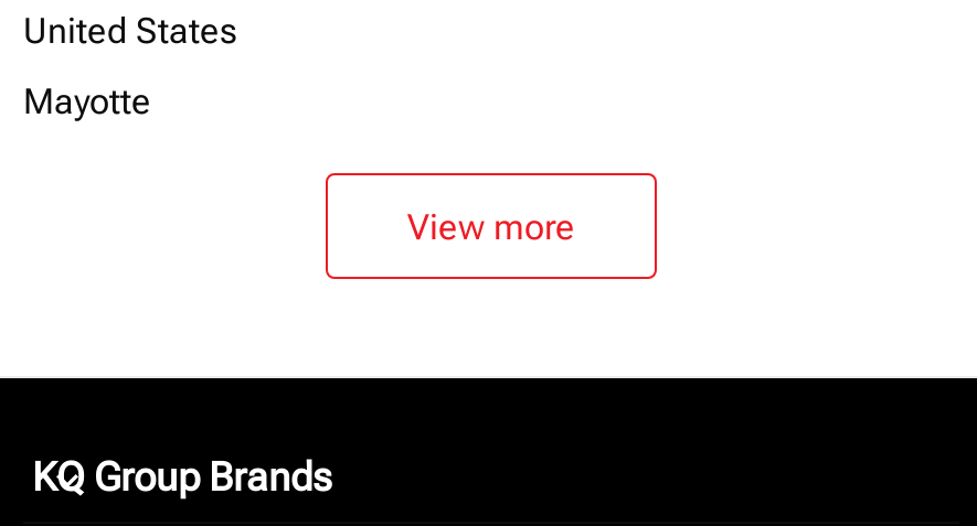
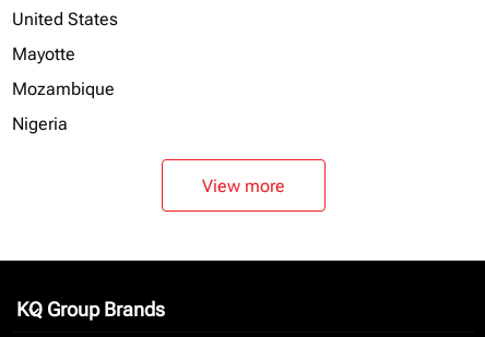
+ Mozambique
+ Nigeria
